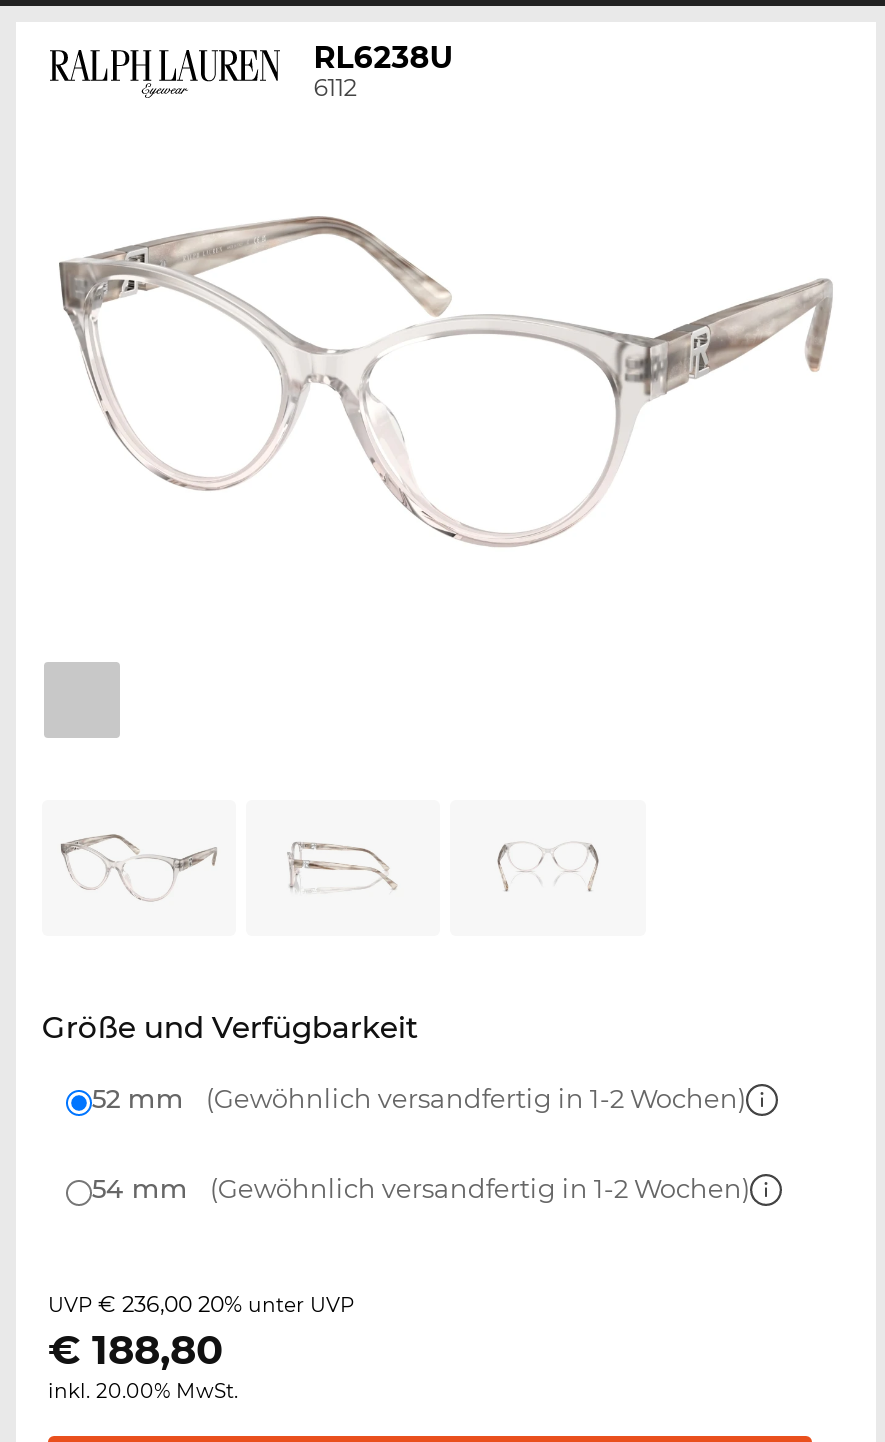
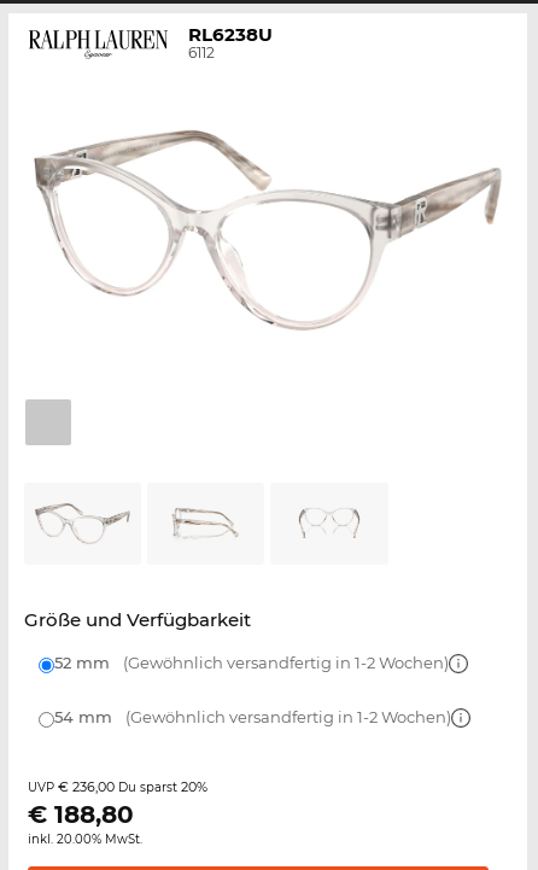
- UVP € 236,00 20% unter UVP
+ UVP € 236,00 Du sparst 20%
